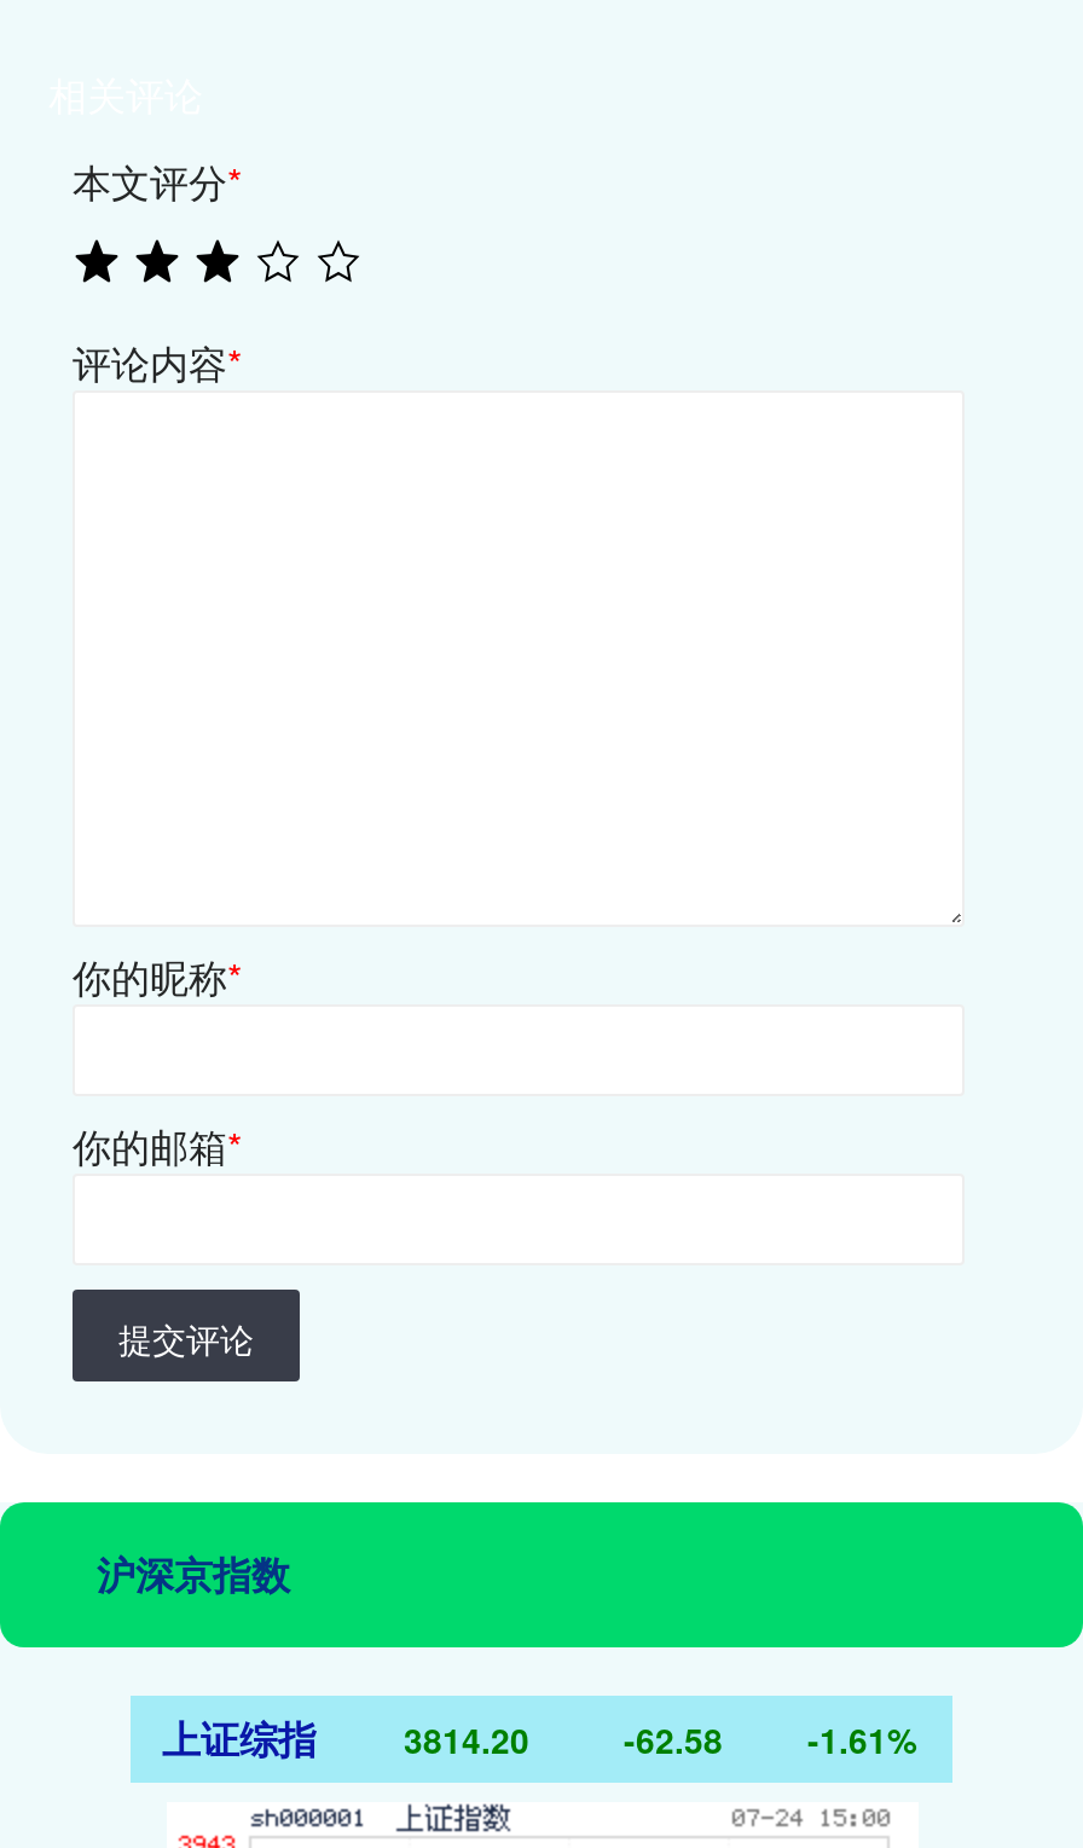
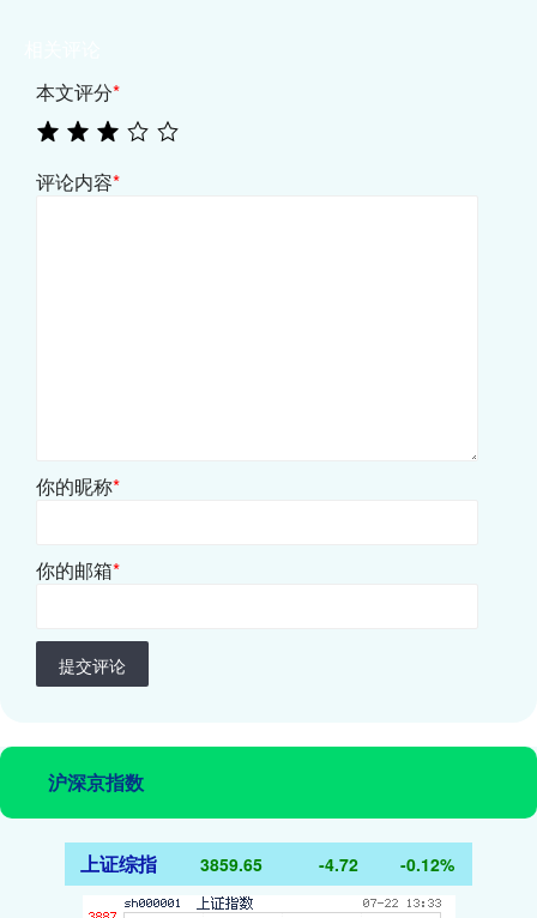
- 3814.20
+ 3859.65

- -62.58
+ -4.72

- -1.61%
+ -0.12%
